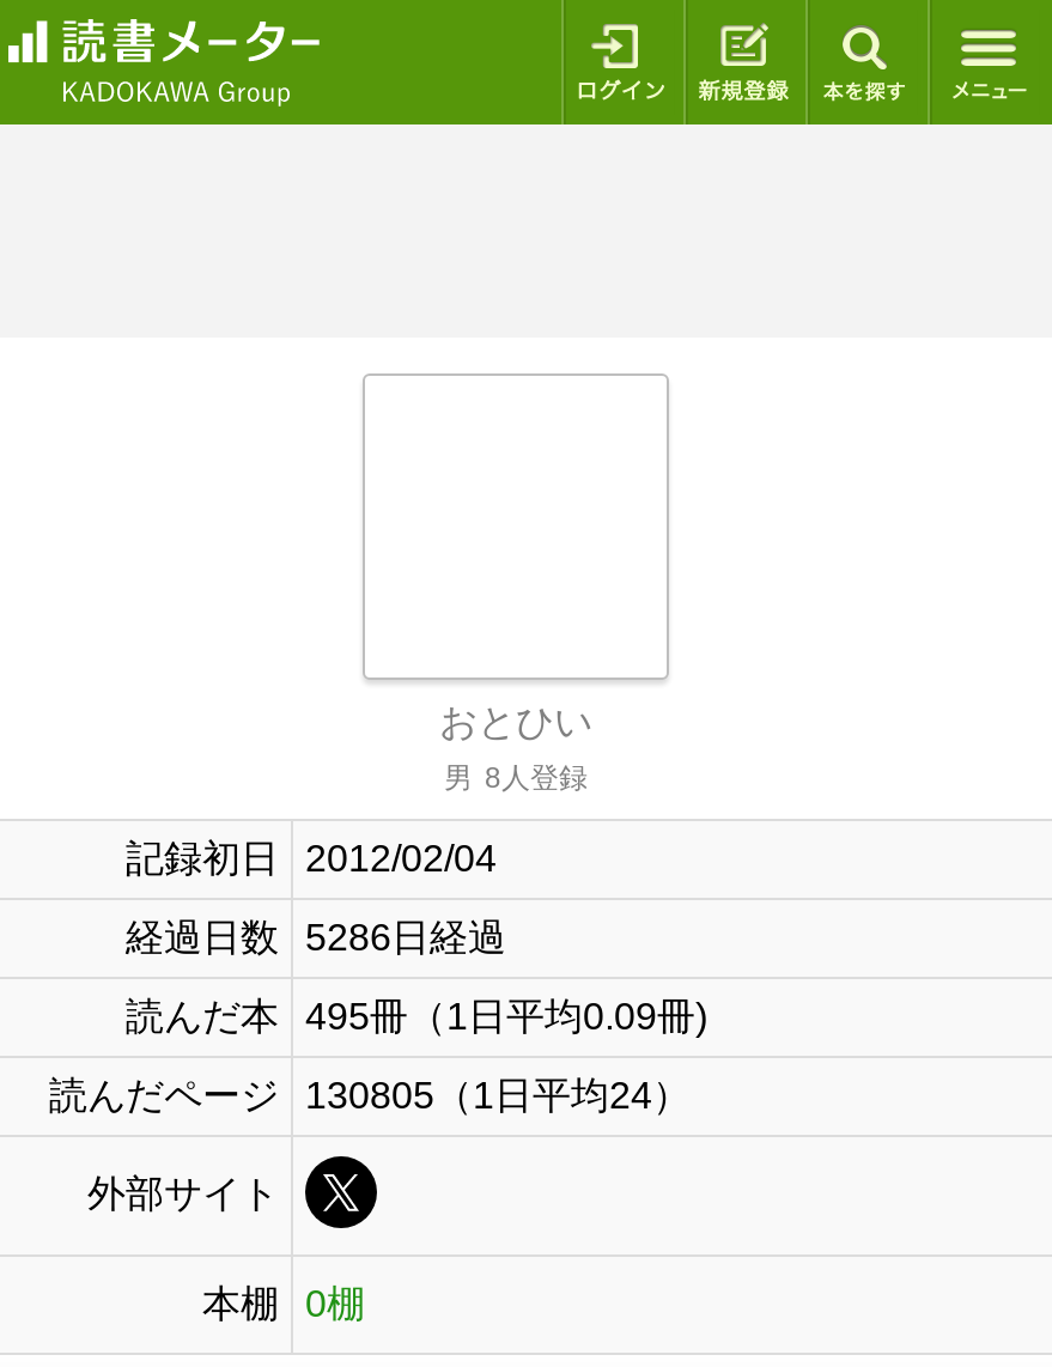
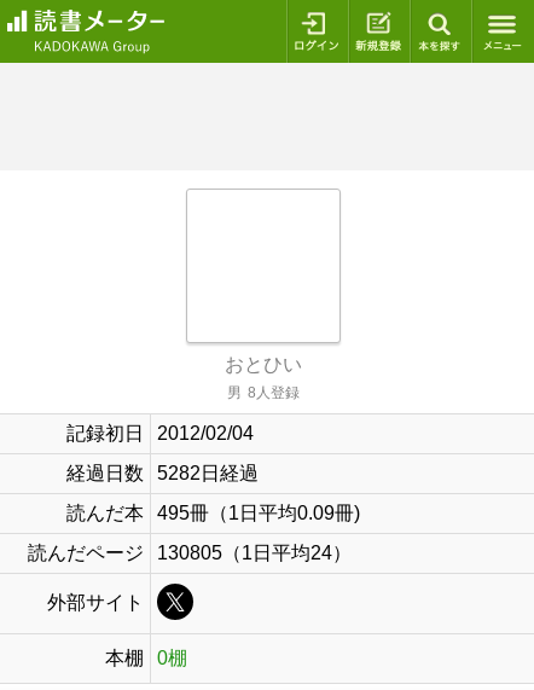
- 経過日数 5286日経過
+ 経過日数 5282日経過
